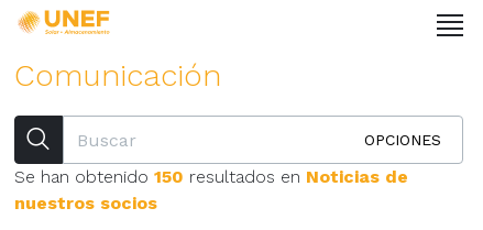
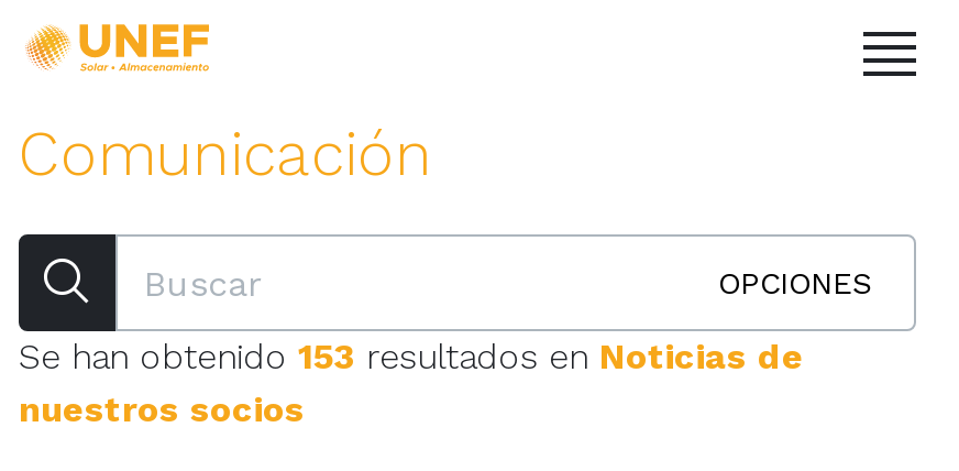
- Se han obtenido 150 resultados en Noticias de
+ Se han obtenido 153 resultados en Noticias de
